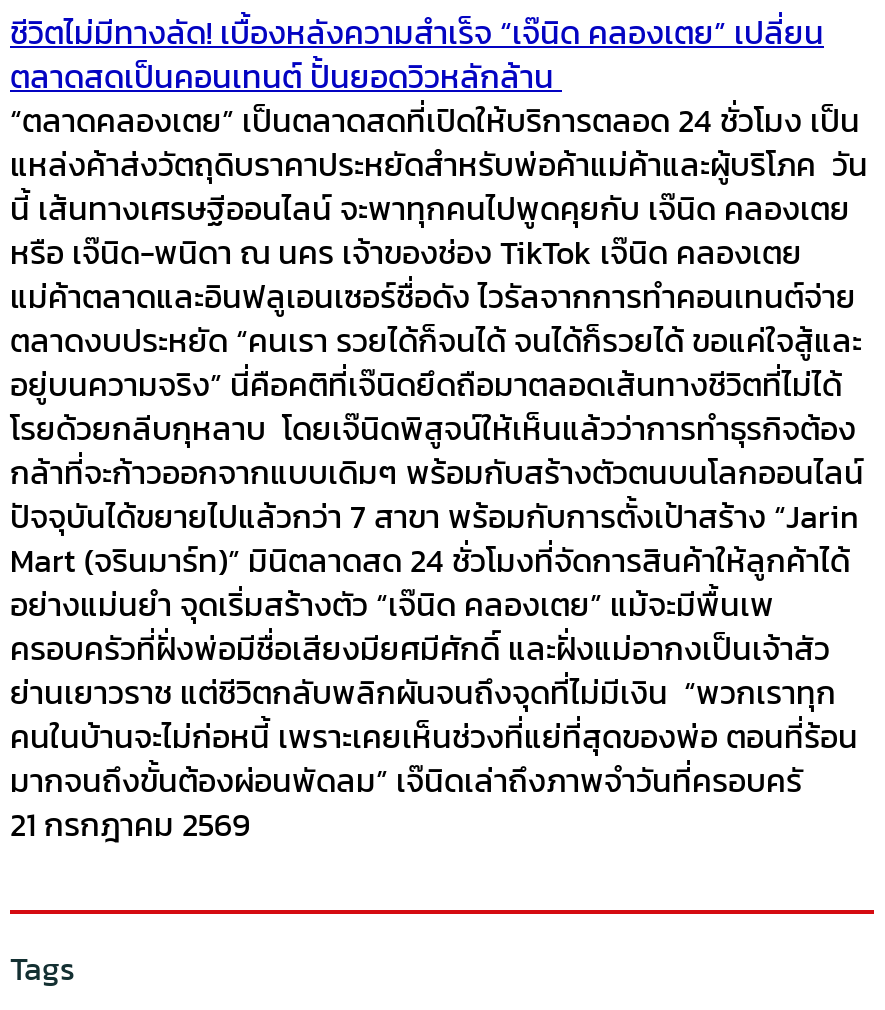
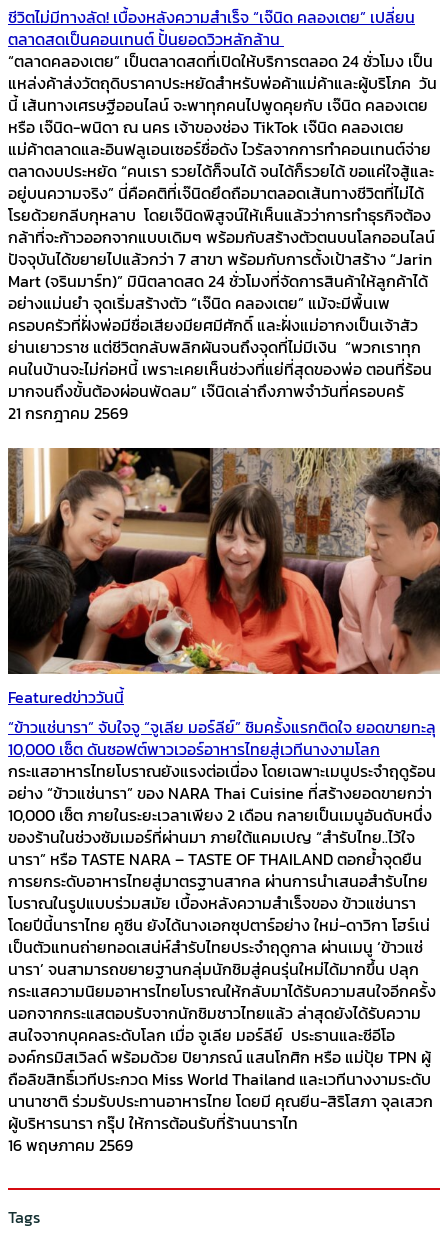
+ [image]
+ Featuredข่าววันนี้
+ “ข้าวแช่นารา” จับใจจู “จูเลีย มอร์ลีย์” ชิมครั้งแรกติดใจ ยอดขายทะลุ
+ 10,000 เซ็ต ดันซอฟต์พาวเวอร์อาหารไทยสู่เวทีนางงามโลก
+ กระแสอาหารไทยโบราณยังแรงต่อเนื่อง โดยเฉพาะเมนูประจำฤดูร้อน
+ อย่าง “ข้าวแช่นารา” ของ NARA Thai Cuisine ที่สร้างยอดขายกว่า
+ 10,000 เซ็ต ภายในระยะเวลาเพียง 2 เดือน กลายเป็นเมนูอันดับหนึ่ง
+ ของร้านในช่วงซัมเมอร์ที่ผ่านมา ภายใต้แคมเปญ “สำรับไทย..ไว้ใจ
+ นารา” หรือ TASTE NARA – TASTE OF THAILAND ตอกย้ำจุดยืน
+ การยกระดับอาหารไทยสู่มาตรฐานสากล ผ่านการนำเสนอสำรับไทย
+ โบราณในรูปแบบร่วมสมัย เบื้องหลังความสำเร็จของ ข้าวแช่นารา
+ โดยปีนี้นาราไทย คูซีน ยังได้นางเอกซุปตาร์อย่าง ใหม่-ดาวิกา โฮร์เน่
+ เป็นตัวแทนถ่ายทอดเสน่ห์สำรับไทยประจำฤดูกาล ผ่านเมนู ‘ข้าวแช่
+ นารา’ จนสามารถขยายฐานกลุ่มนักชิมสู่คนรุ่นใหม่ได้มากขึ้น ปลุก
+ กระแสความนิยมอาหารไทยโบราณให้กลับมาได้รับความสนใจอีกครั้ง
+ นอกจากกระแสตอบรับจากนักชิมชาวไทยแล้ว ล่าสุดยังได้รับความ
+ สนใจจากบุคคลระดับโลก เมื่อ จูเลีย มอร์ลีย์ ประธานและซีอีโอ
+ องค์กรมิสเวิลด์ พร้อมด้วย ปิยาภรณ์ แสนโกศิก หรือ แม่ปุ้ย TPN ผู้
+ ถือลิขสิทธิ์เวทีประกวด Miss World Thailand และเวทีนางงามระดับ
+ นานาชาติ ร่วมรับประทานอาหารไทย โดยมี คุณยีน-สิริโสภา จุลเสวก
+ ผู้บริหารนารา กรุ๊ป ให้การต้อนรับที่ร้านนาราไท
+ 16 พฤษภาคม 2569
